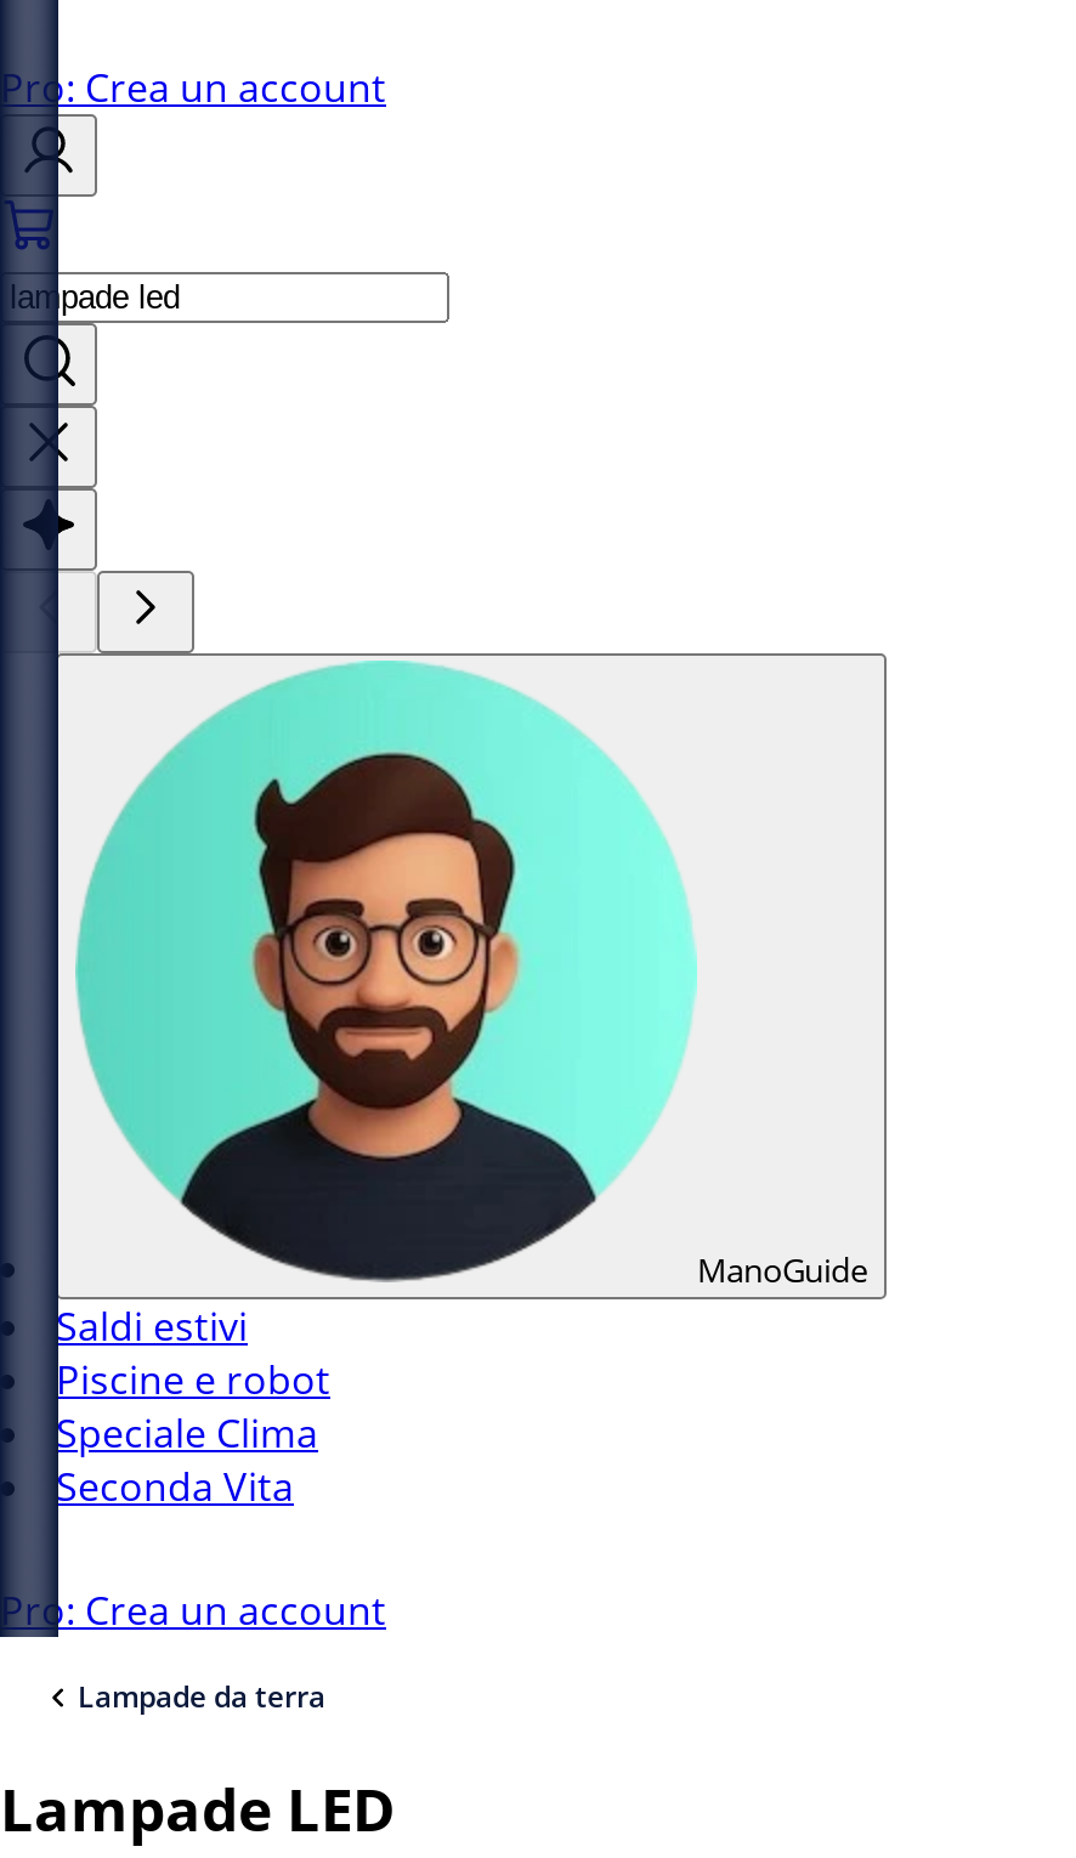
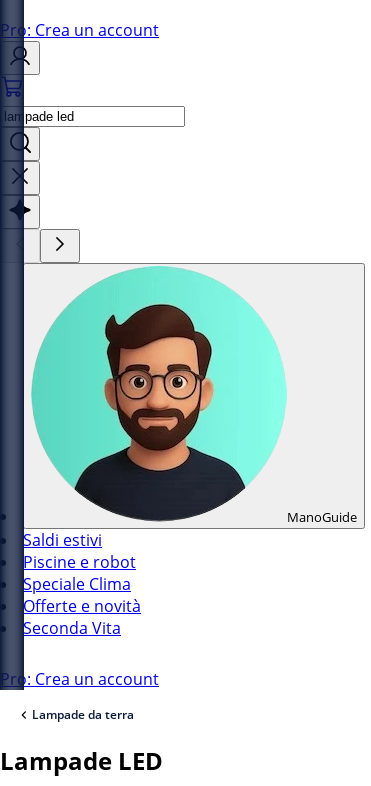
+ Offerte e novità
